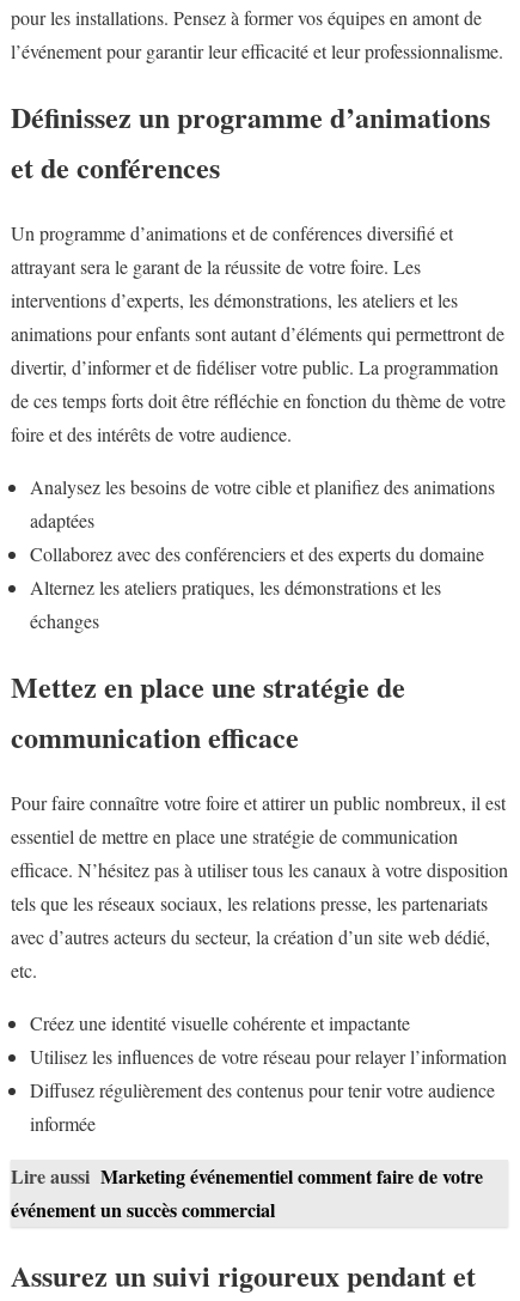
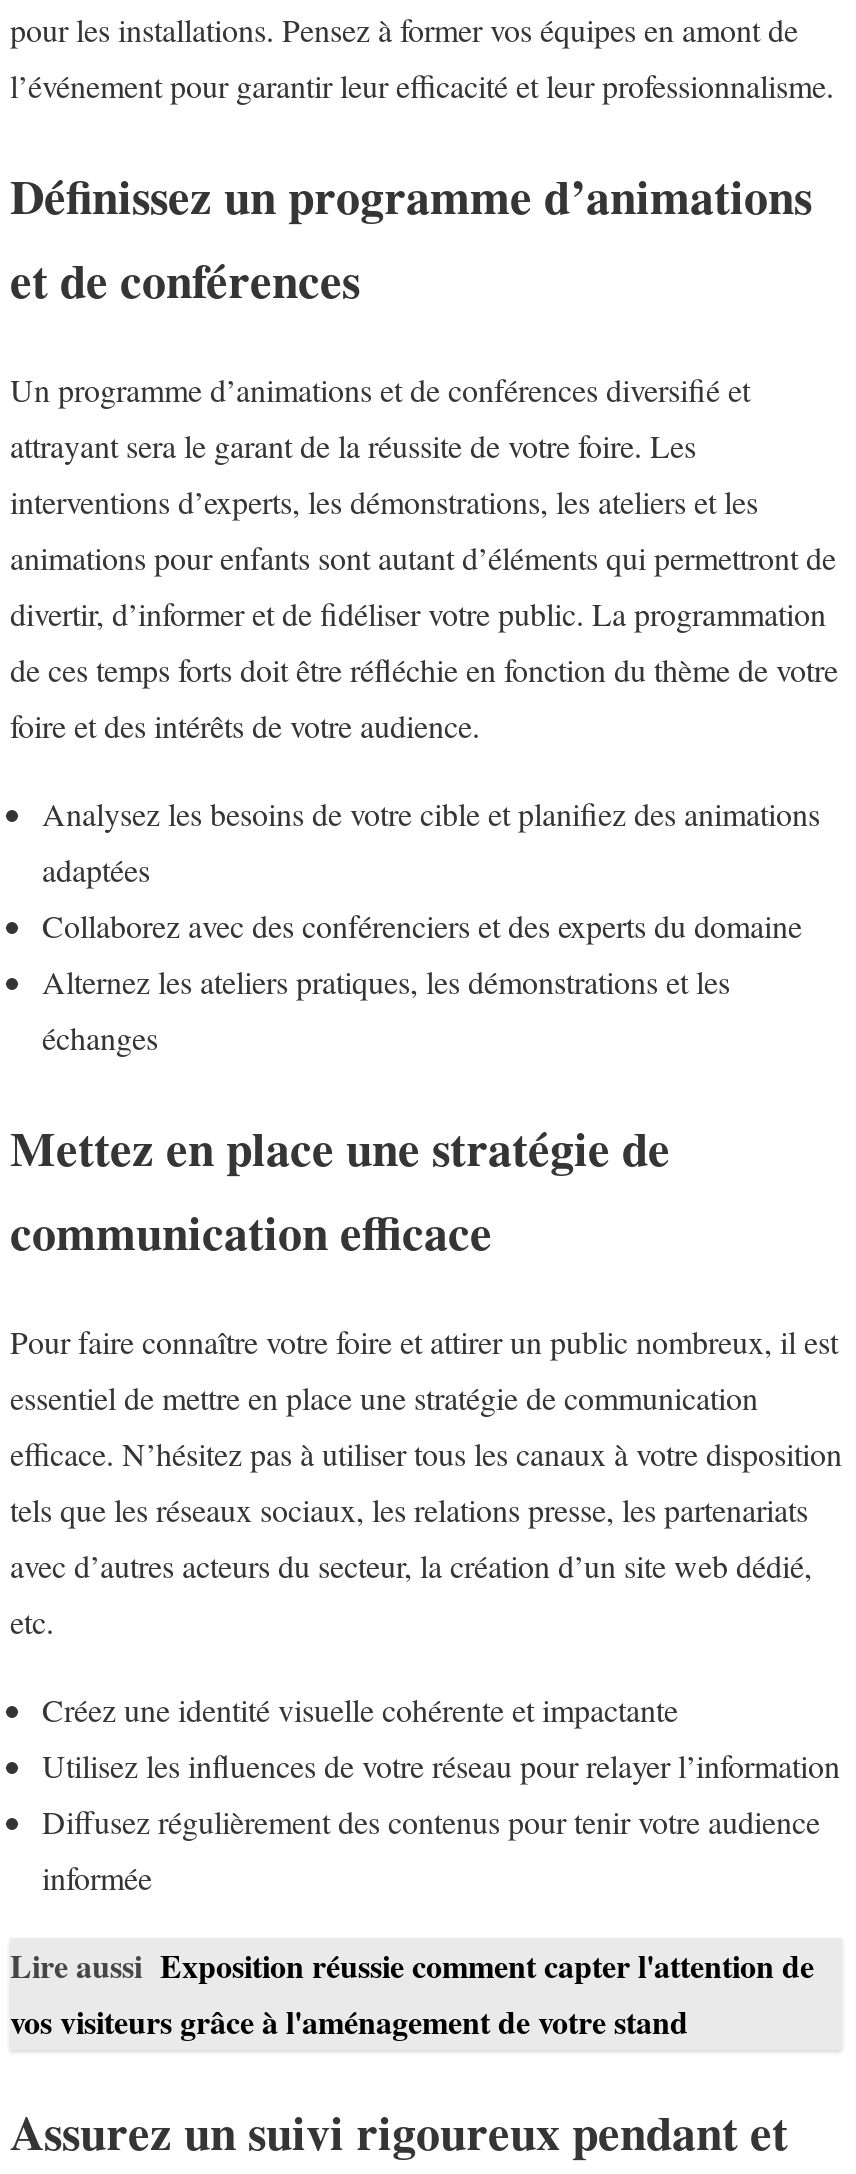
- Lire aussi Marketing événementiel comment faire de votre
- événement un succès commercial
+ Lire aussi Exposition réussie comment capter l'attention de
+ vos visiteurs grâce à l'aménagement de votre stand
